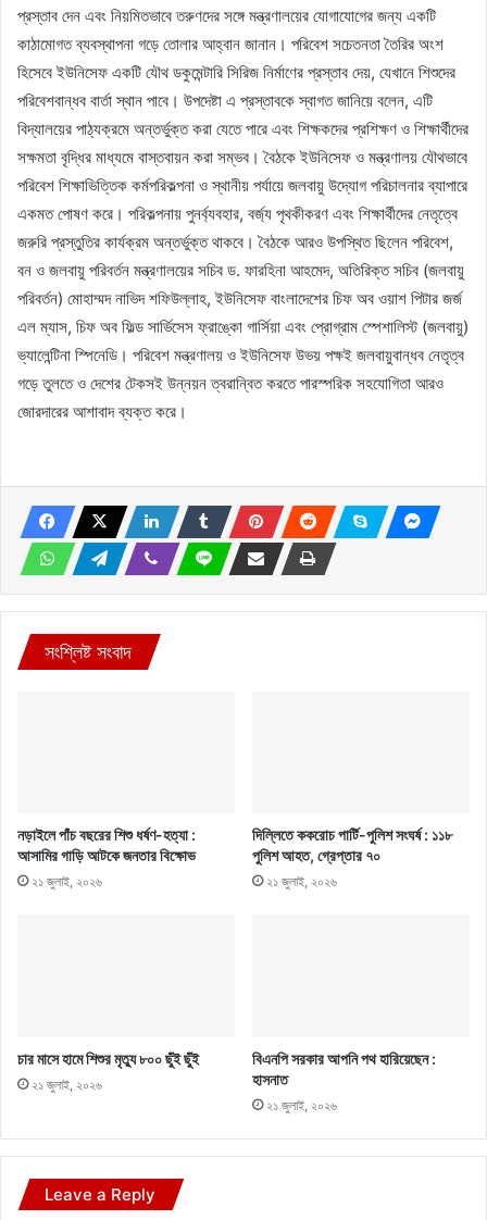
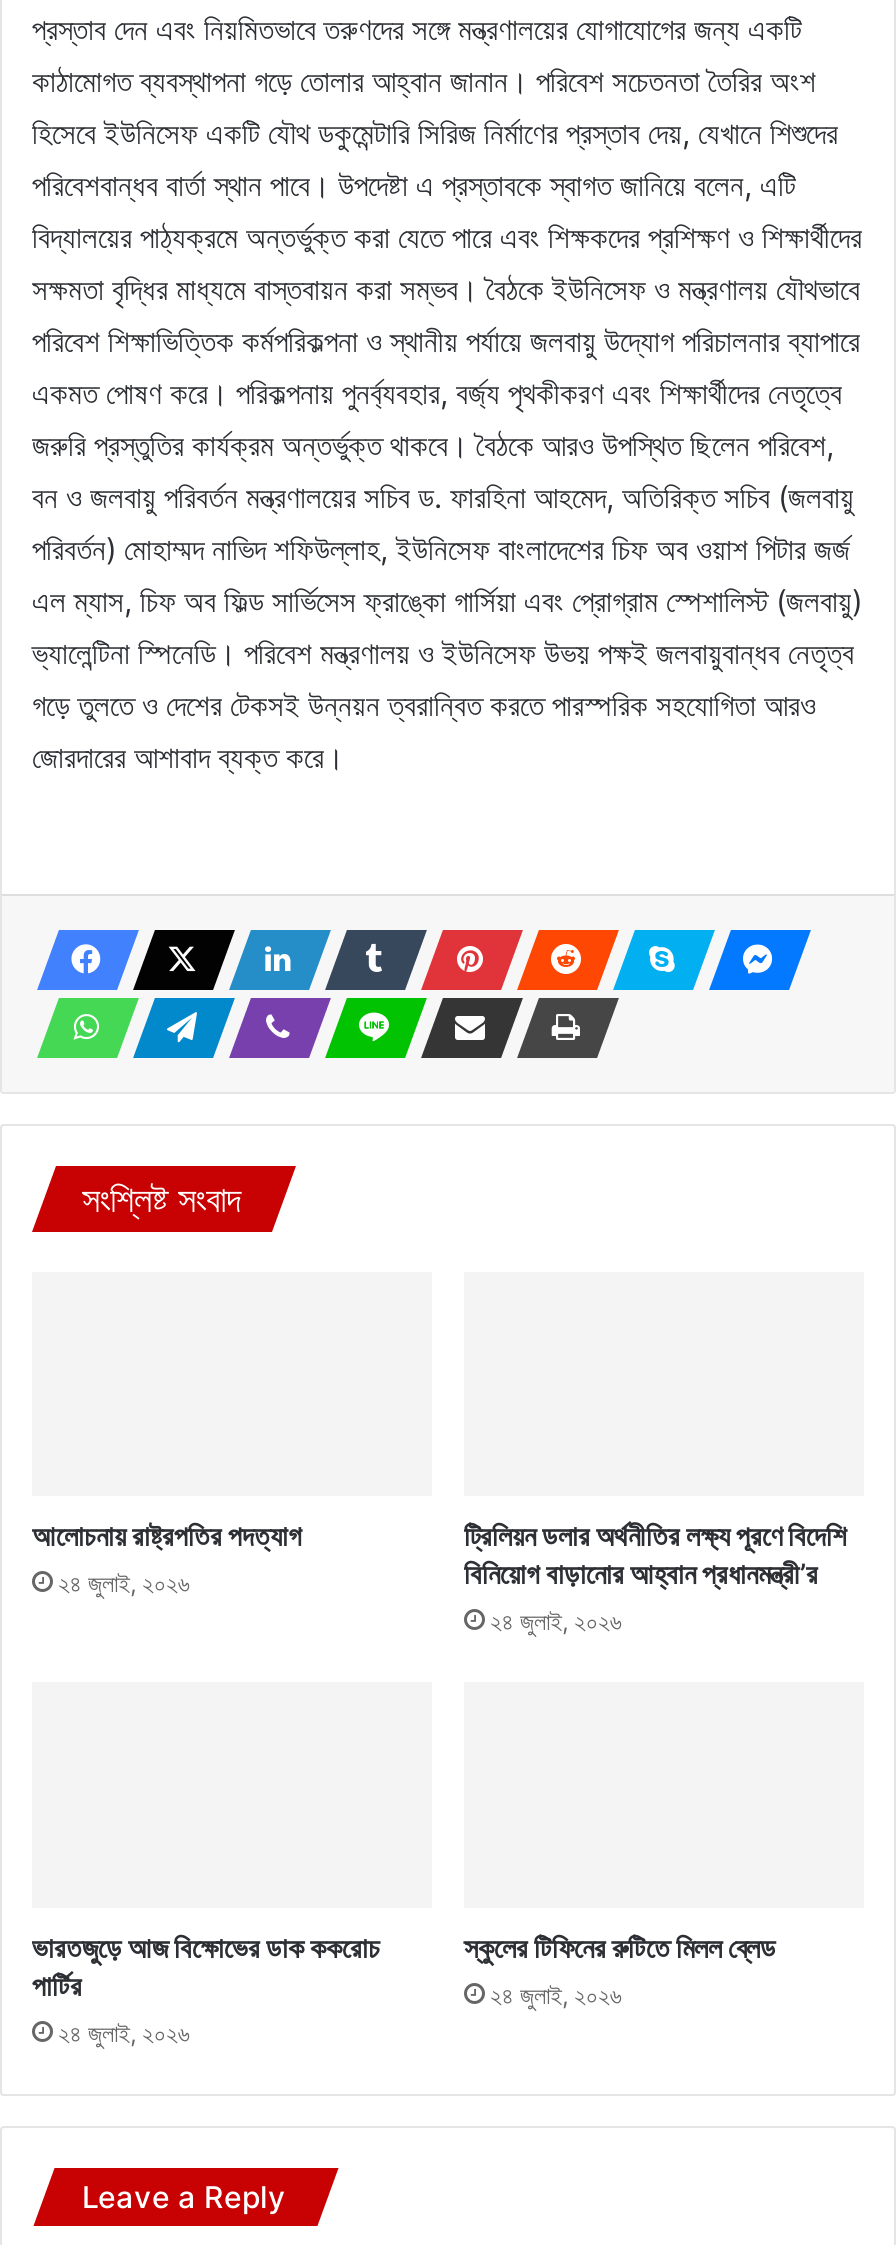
- নড়াইলে পাঁচ বছরের শিশু ধর্ষণ-হত্যা :
- আসামির গাড়ি আটকে জনতার বিক্ষোভ
+ আলোচনায় রাষ্ট্রপতির পদত্যাগ

- দিল্লিতে ককরোচ পার্টি-পুলিশ সংঘর্ষ : ১১৮
- পুলিশ আহত, গ্রেপ্তার ৭০
+ ট্রিলিয়ন ডলার অর্থনীতির লক্ষ্য পূরণে বিদেশি
+ বিনিয়োগ বাড়ানোর আহ্বান প্রধানমন্ত্রী’র

- ২১ জুলাই, ২০২৬
+ ২৪ জুলাই, ২০২৬

- ২১ জুলাই, ২০২৬
+ ২৪ জুলাই, ২০২৬

- চার মাসে হামে শিশুর মৃত্যু ৮০০ ছুঁই ছুঁই
+ ভারতজুড়ে আজ বিক্ষোভের ডাক ককরোচ
+ পার্টির

- বিএনপি সরকার আপনি পথ হারিয়েছেন :
- হাসনাত
+ স্কুলের টিফিনের রুটিতে মিলল ব্লেড

- ২১ জুলাই, ২০২৬
+ ২৪ জুলাই, ২০২৬

- ২১ জুলাই, ২০২৬
+ ২৪ জুলাই, ২০২৬
